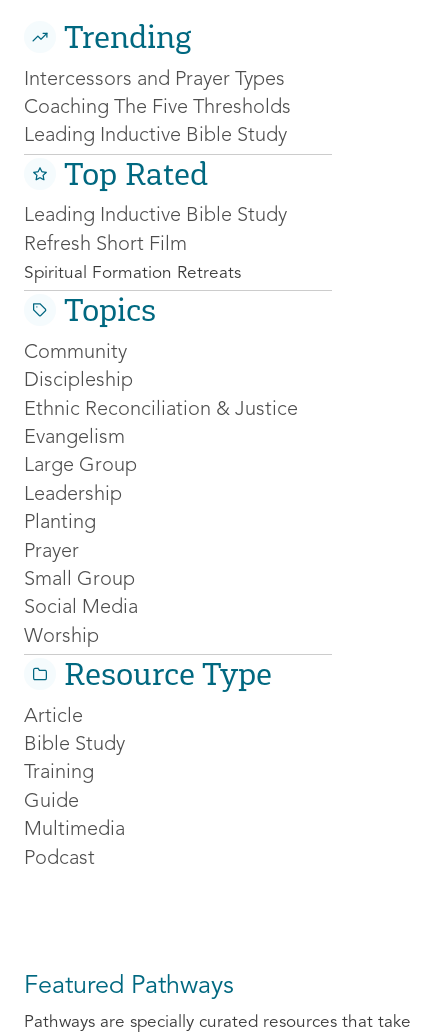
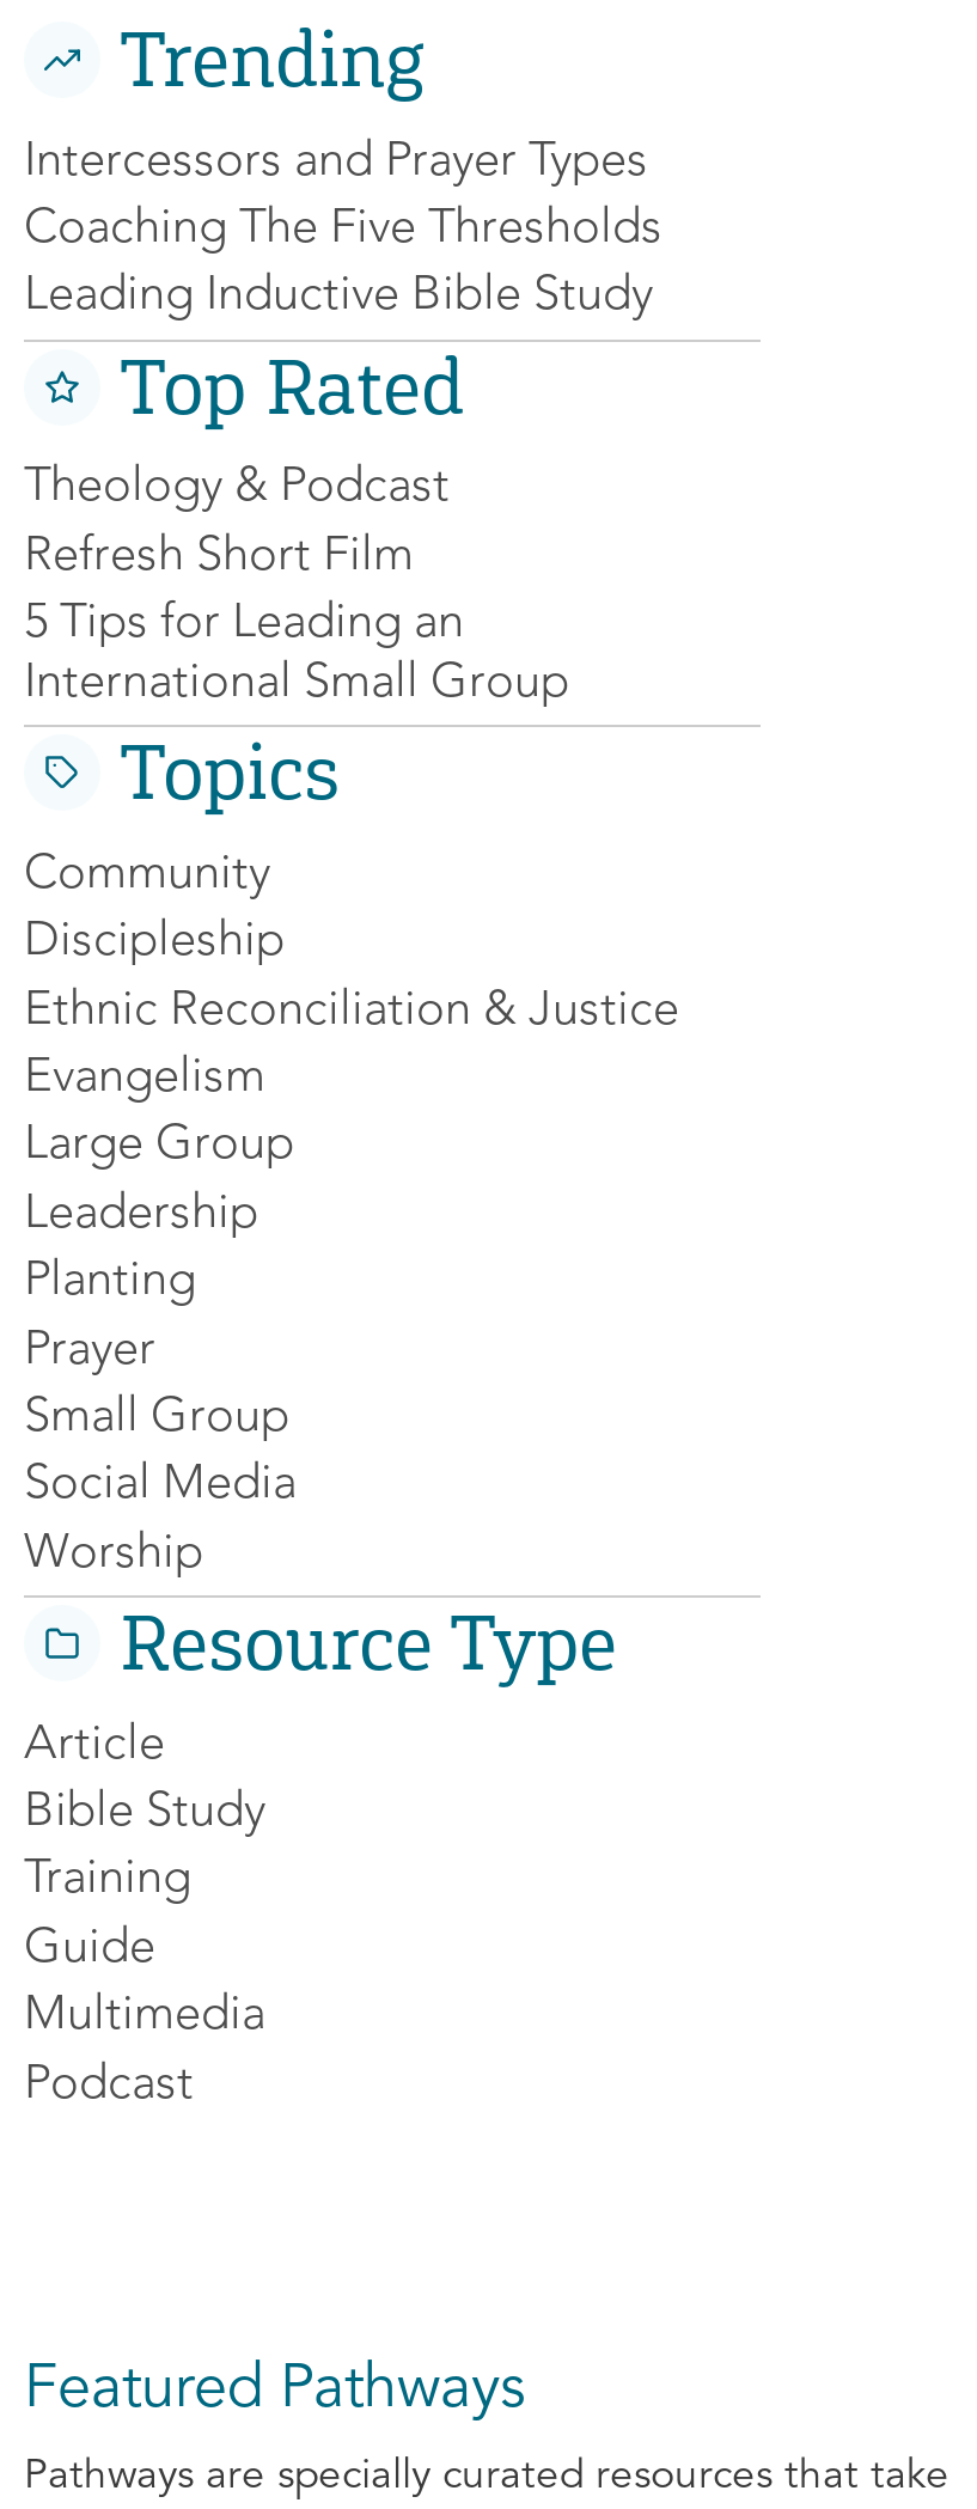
- Leading Inductive Bible Study
+ Theology & Podcast

- Spiritual Formation Retreats
+ 5 Tips for Leading an
+ International Small Group
